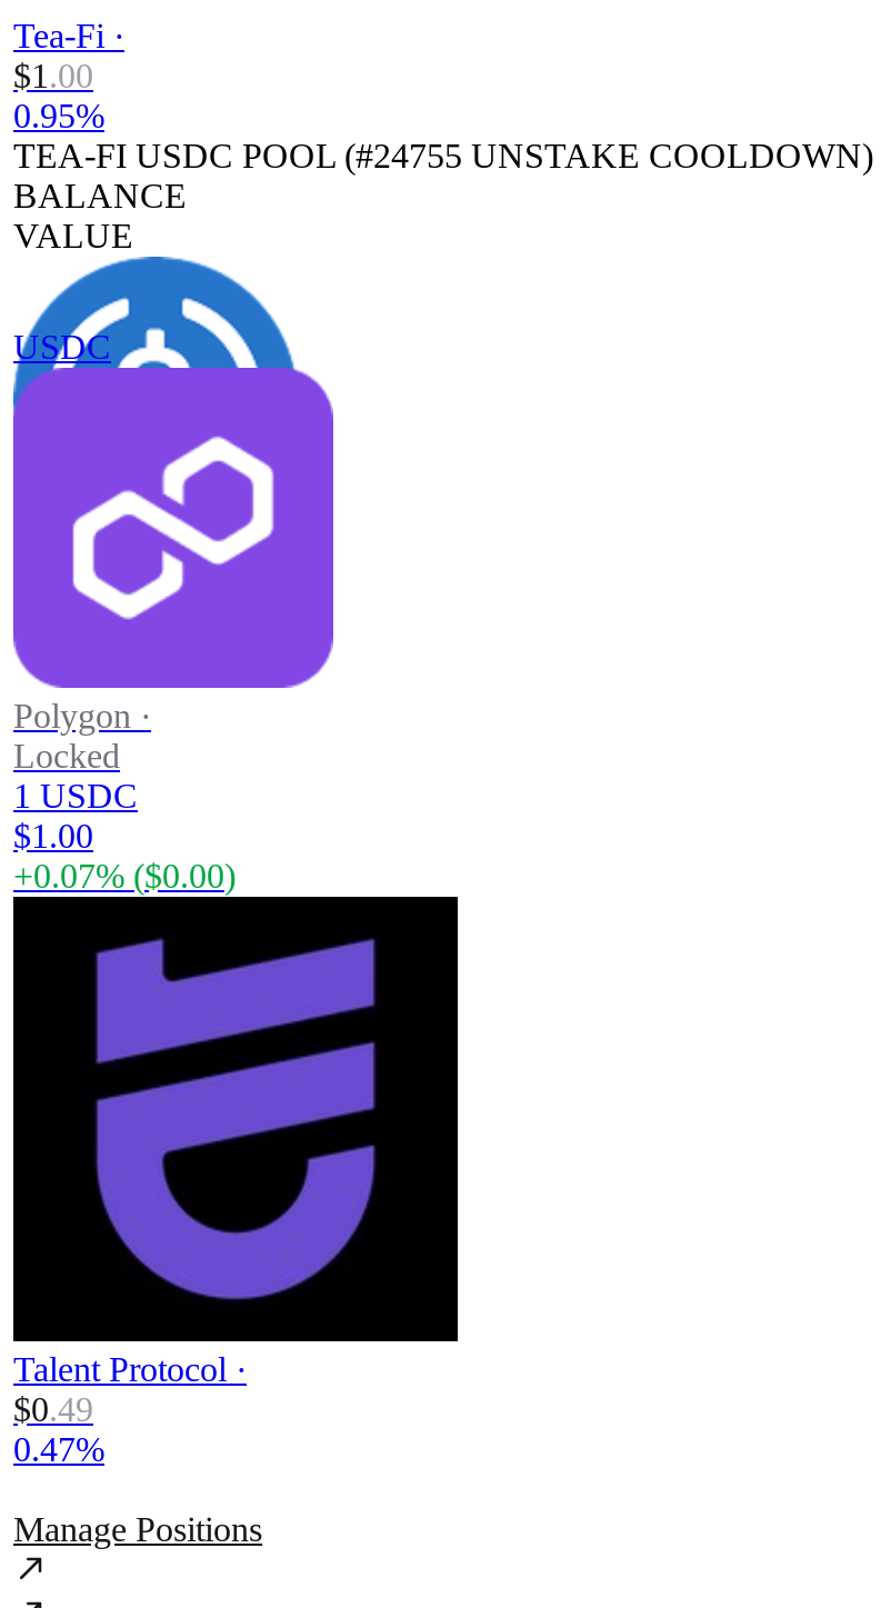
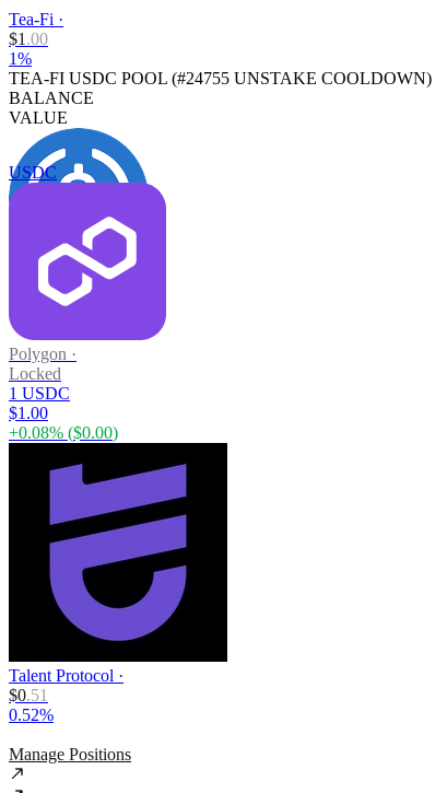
- 0.95%
+ 1%

- +0.07% ($0.00)
+ +0.08% ($0.00)

- $0.49
+ $0.51

- 0.47%
+ 0.52%
